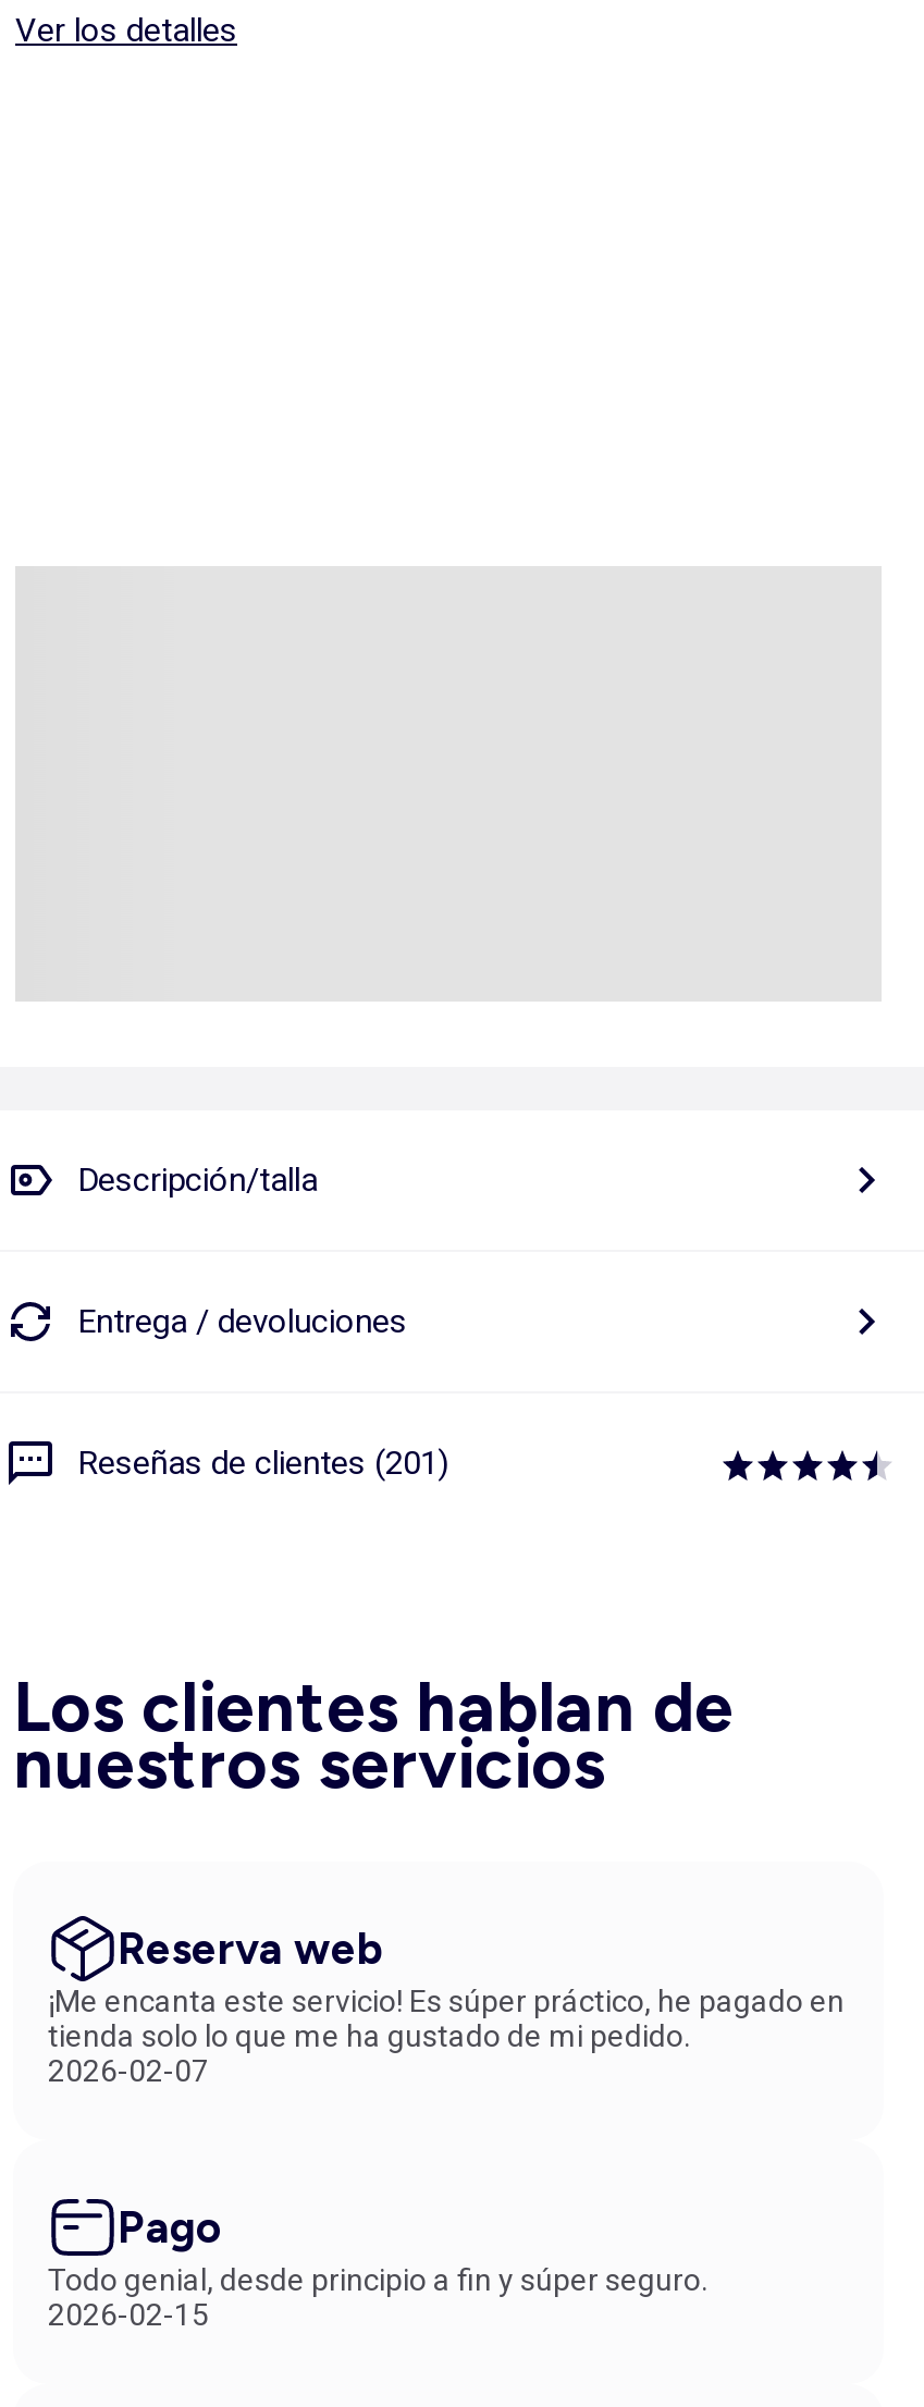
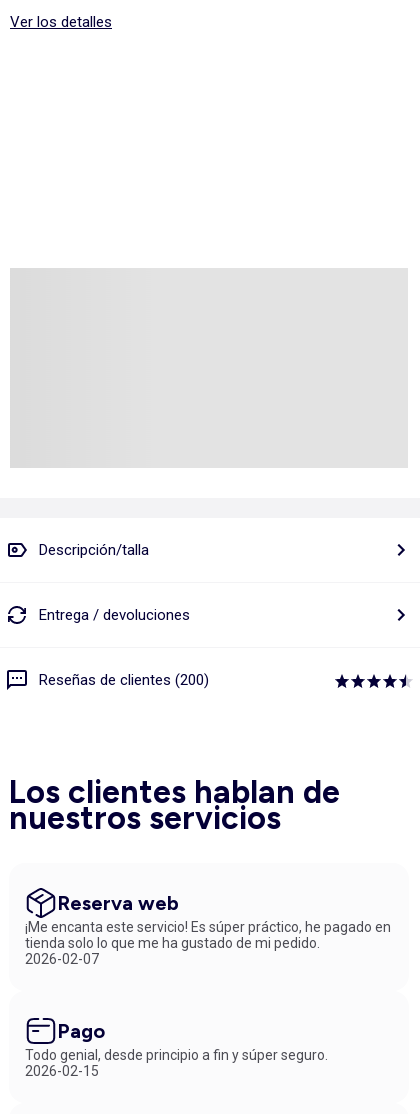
- Reseñas de clientes (201)
+ Reseñas de clientes (200)
